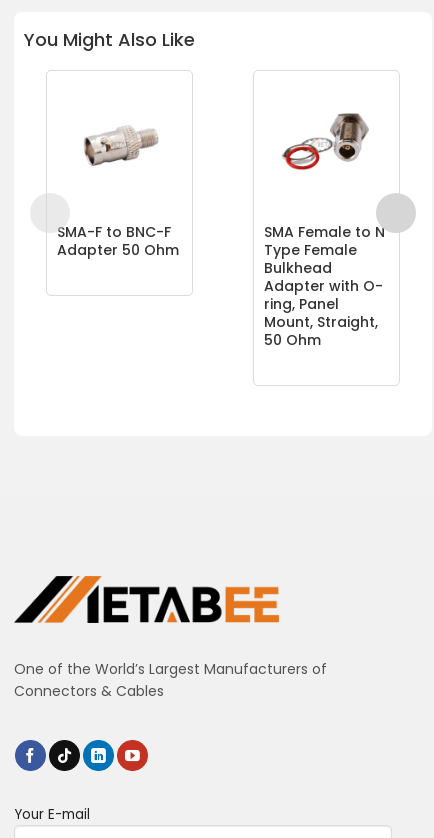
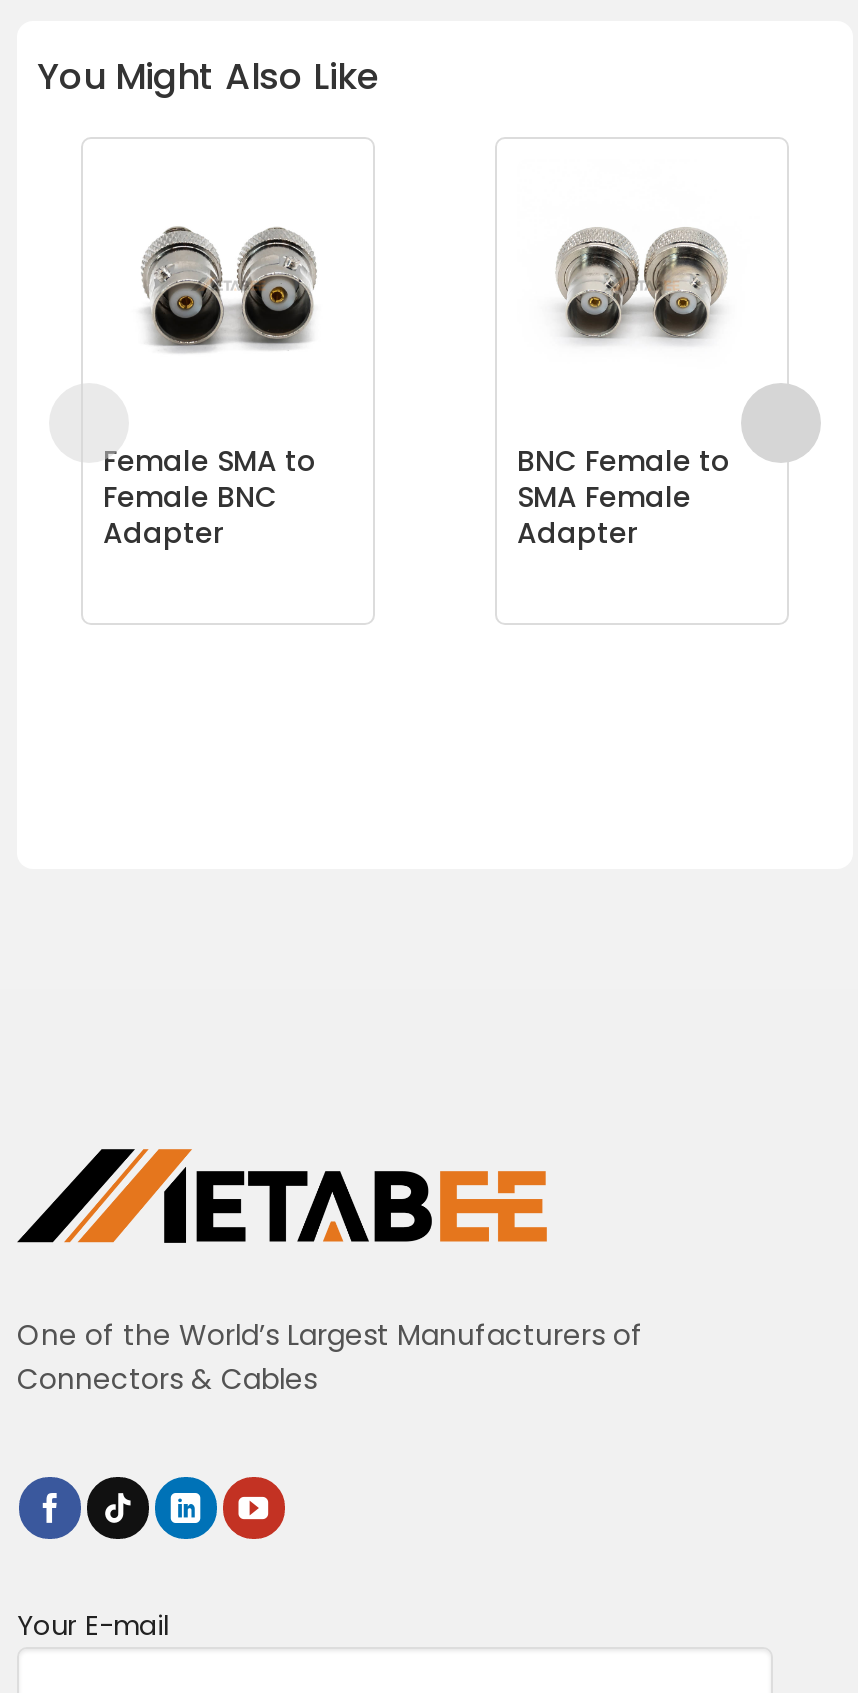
- [image]
+ [image]

- [image]
+ [image]

- SMA-F to BNC-F
- Adapter 50 Ohm
+ Female SMA to
+ Female BNC
+ Adapter

- SMA Female to N
- Type Female
- Bulkhead
- Adapter with O-
- ring, Panel
- Mount, Straight,
- 50 Ohm
+ BNC Female to
+ SMA Female
+ Adapter
